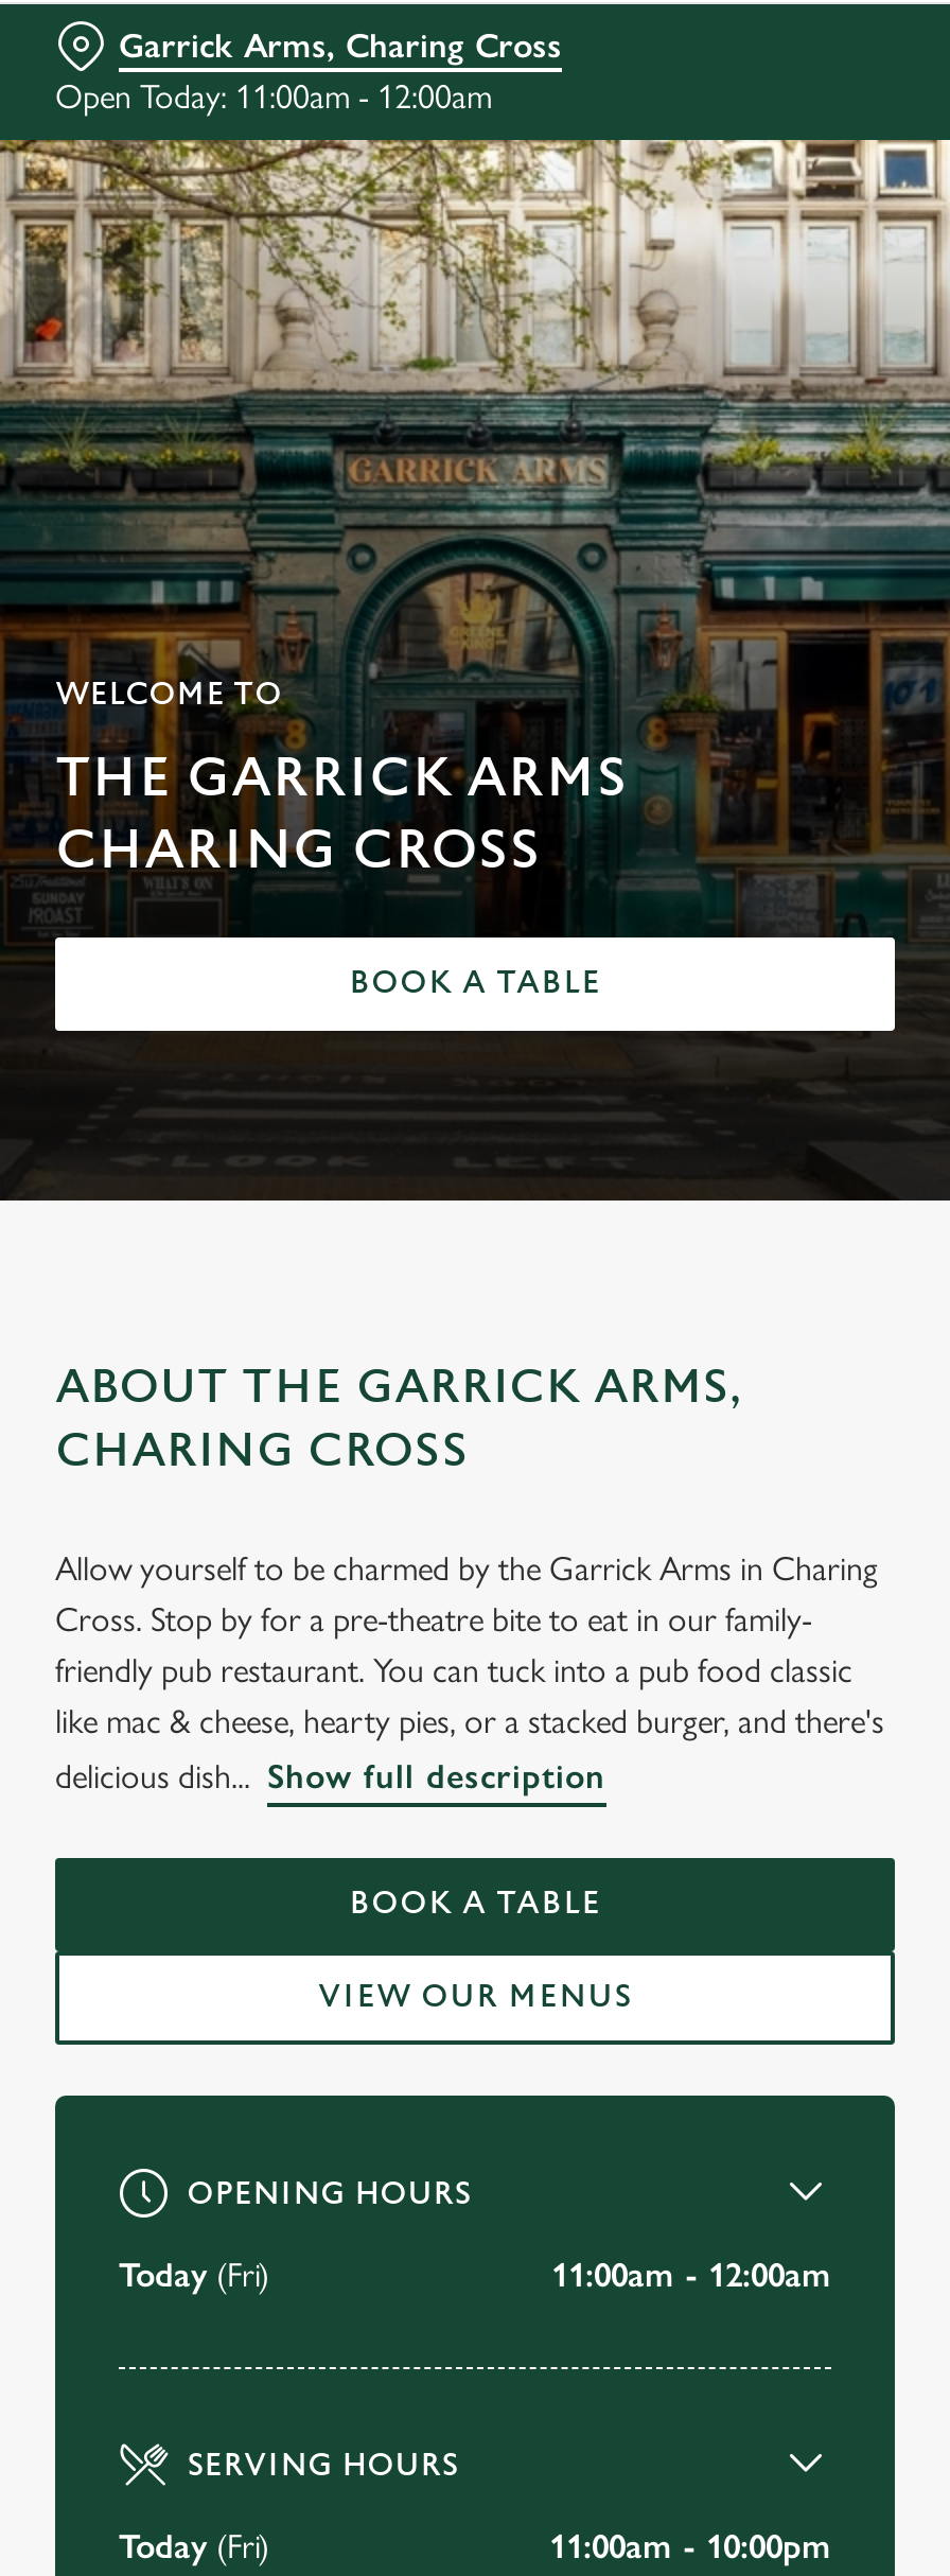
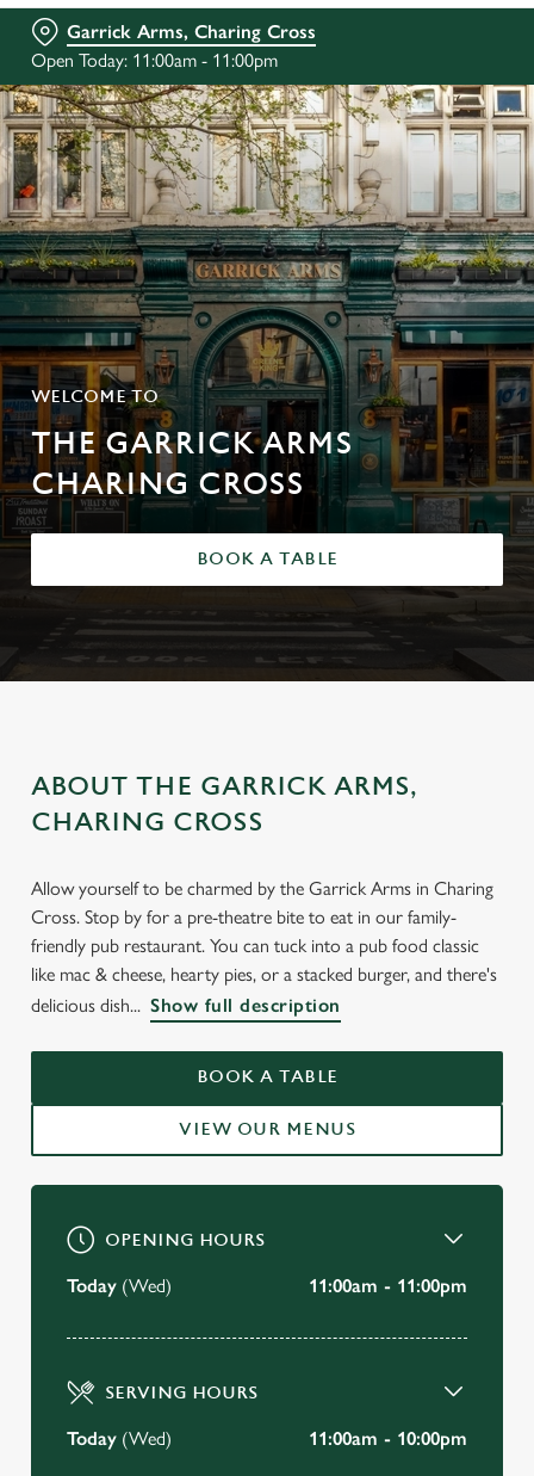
- Open Today: 11:00am - 12:00am
+ Open Today: 11:00am - 11:00pm

- Today (Fri)
+ Today (Wed)

- 11:00am - 12:00am
+ 11:00am - 11:00pm

- Today (Fri)
+ Today (Wed)
